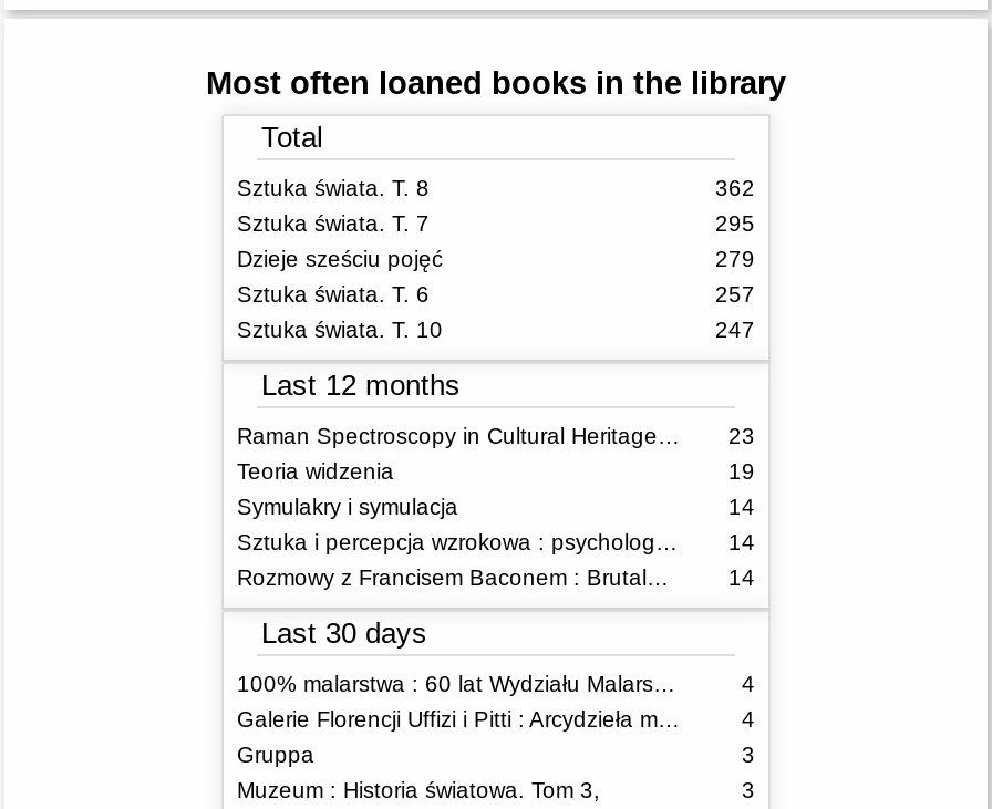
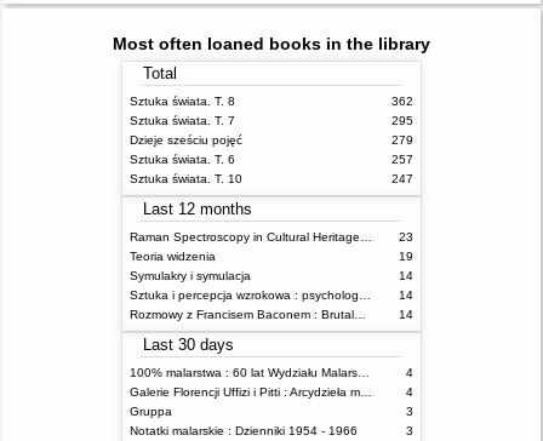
- Muzeum : Historia światowa. Tom 3,
+ Notatki malarskie : Dzienniki 1954 - 1966
